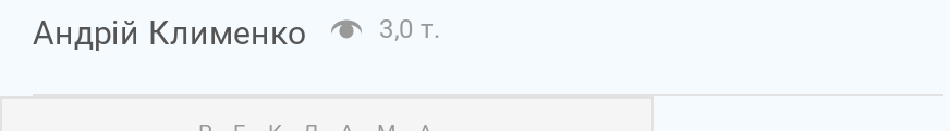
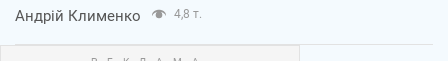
- 3,0 т.
+ 4,8 т.
